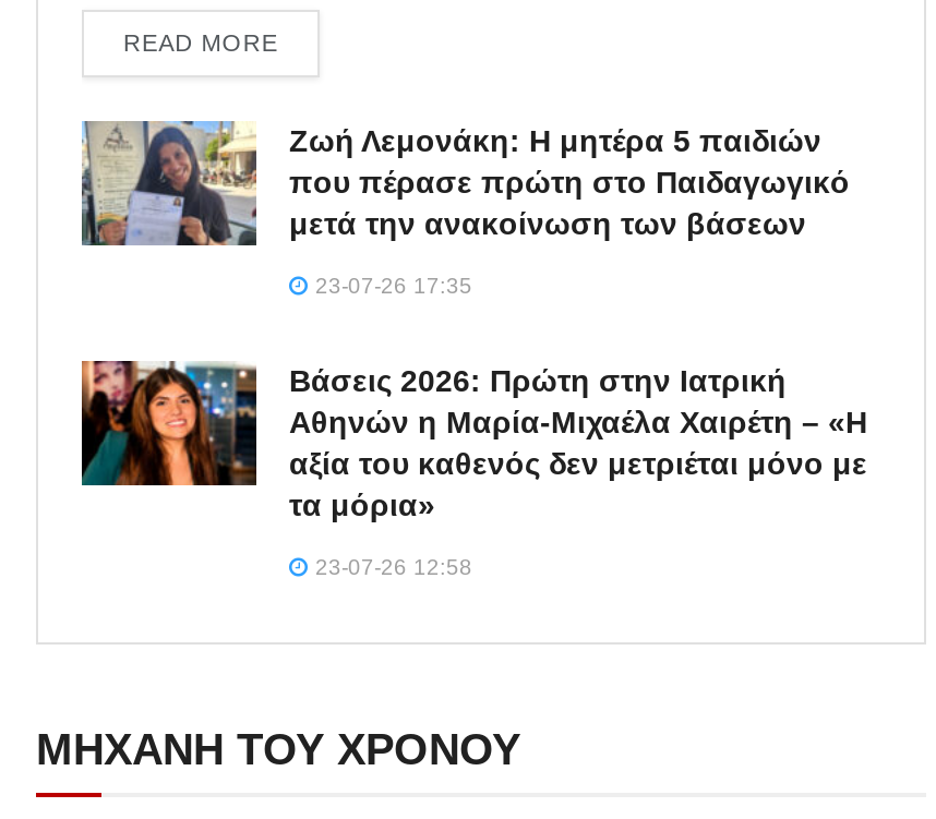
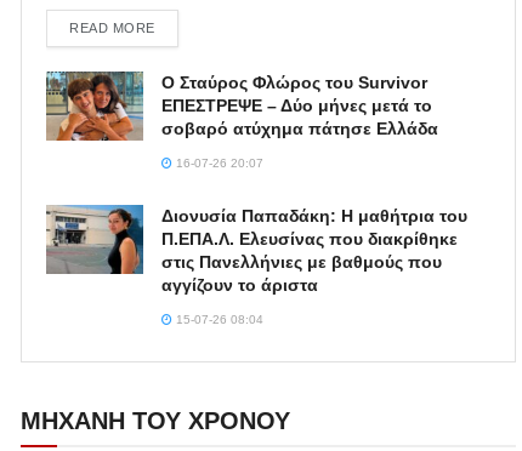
- [image]
- Ζωή Λεμονάκη: Η μητέρα 5 παιδιών
- που πέρασε πρώτη στο Παιδαγωγικό
- μετά την ανακοίνωση των βάσεων
+ [image]
+ Ο Σταύρος Φλώρος του Survivor
+ ΕΠΕΣΤΡΕΨΕ – Δύο μήνες μετά το
+ σοβαρό ατύχημα πάτησε Ελλάδα

- 23-07-26 17:35
+ 16-07-26 20:07

- [image]
- Βάσεις 2026: Πρώτη στην Ιατρική
- Αθηνών η Μαρία-Μιχαέλα Χαιρέτη – «Η
- αξία του καθενός δεν μετριέται μόνο με
- τα μόρια»
+ [image]
+ Διονυσία Παπαδάκη: Η μαθήτρια του
+ Π.ΕΠΑ.Λ. Ελευσίνας που διακρίθηκε
+ στις Πανελλήνιες με βαθμούς που
+ αγγίζουν το άριστα

- 23-07-26 12:58
+ 15-07-26 08:04
